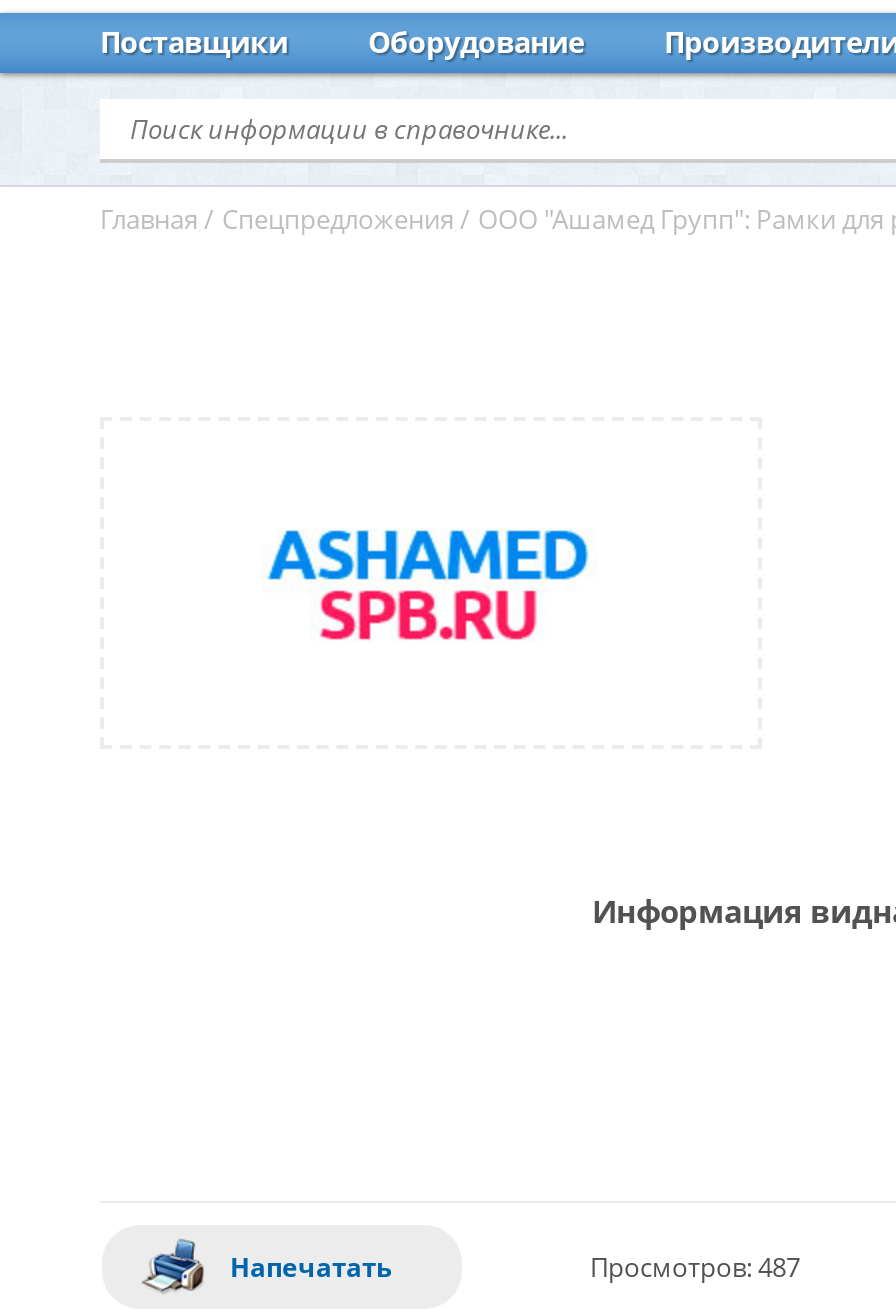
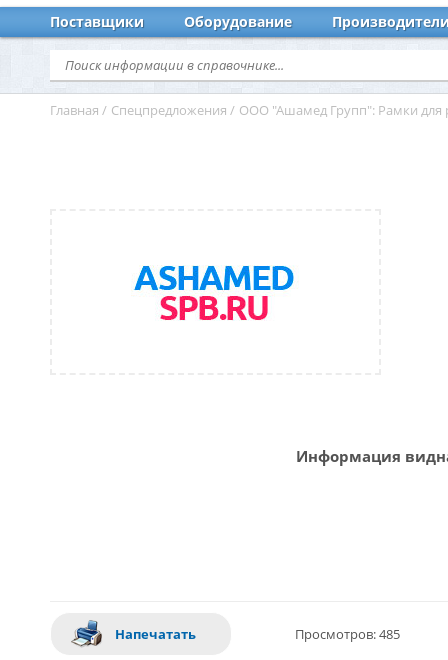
- Просмотров: 487
+ Просмотров: 485
